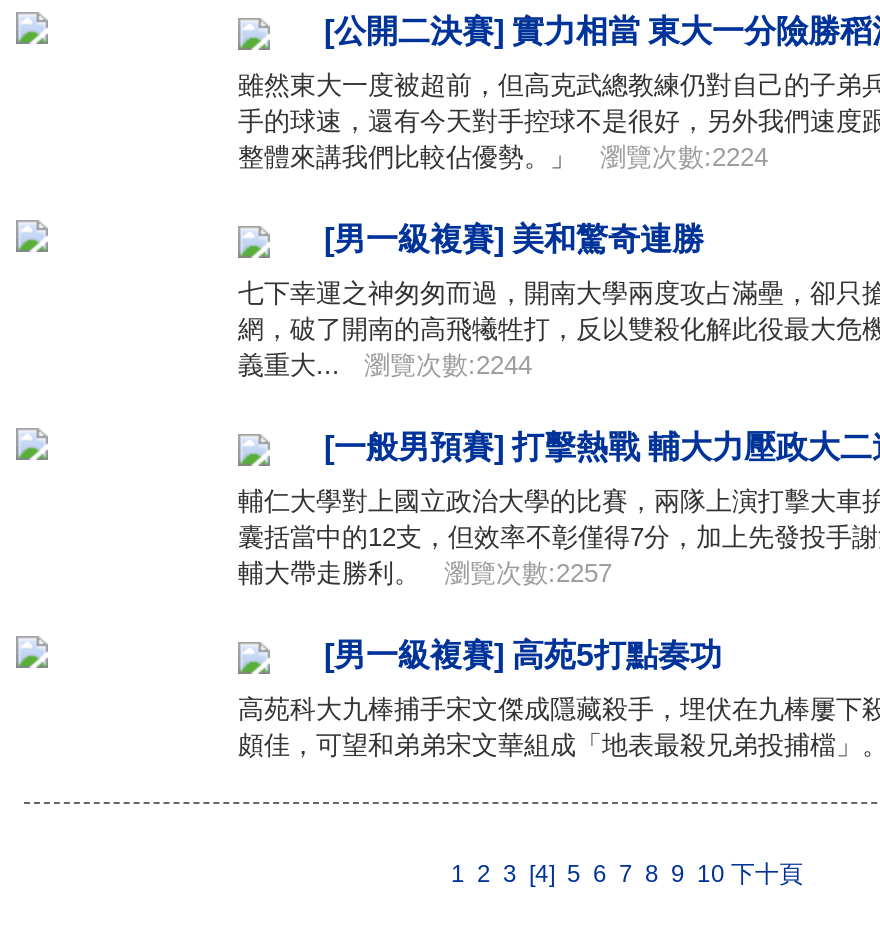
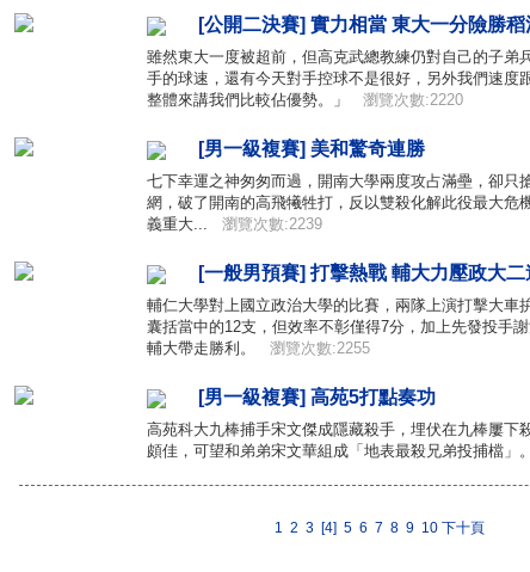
- 整體來講我們比較佔優勢。」瀏覽次數:2224
+ 整體來講我們比較佔優勢。」瀏覽次數:2220

- 義重大...瀏覽次數:2244
+ 義重大...瀏覽次數:2239

- 輔大帶走勝利。瀏覽次數:2257
+ 輔大帶走勝利。瀏覽次數:2255
